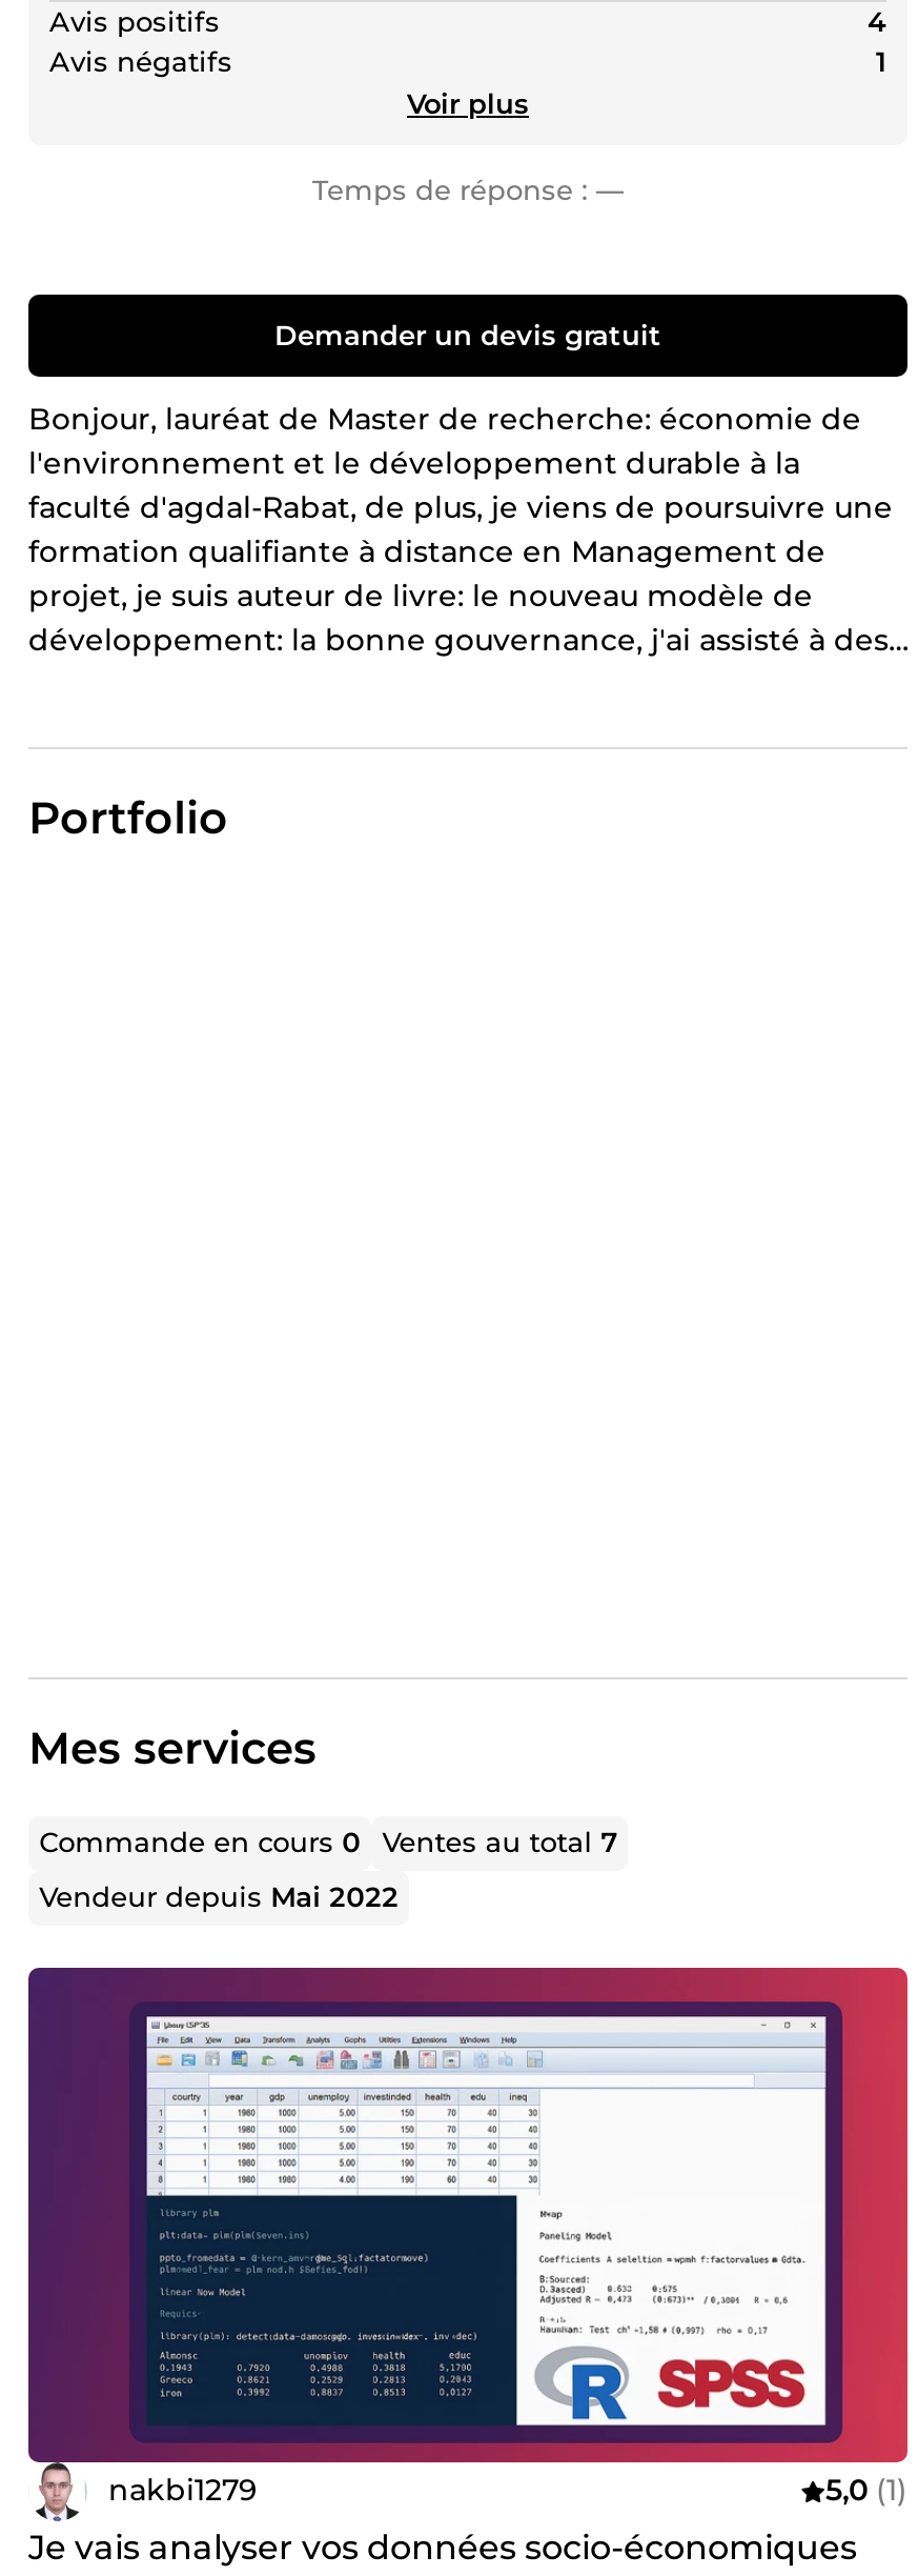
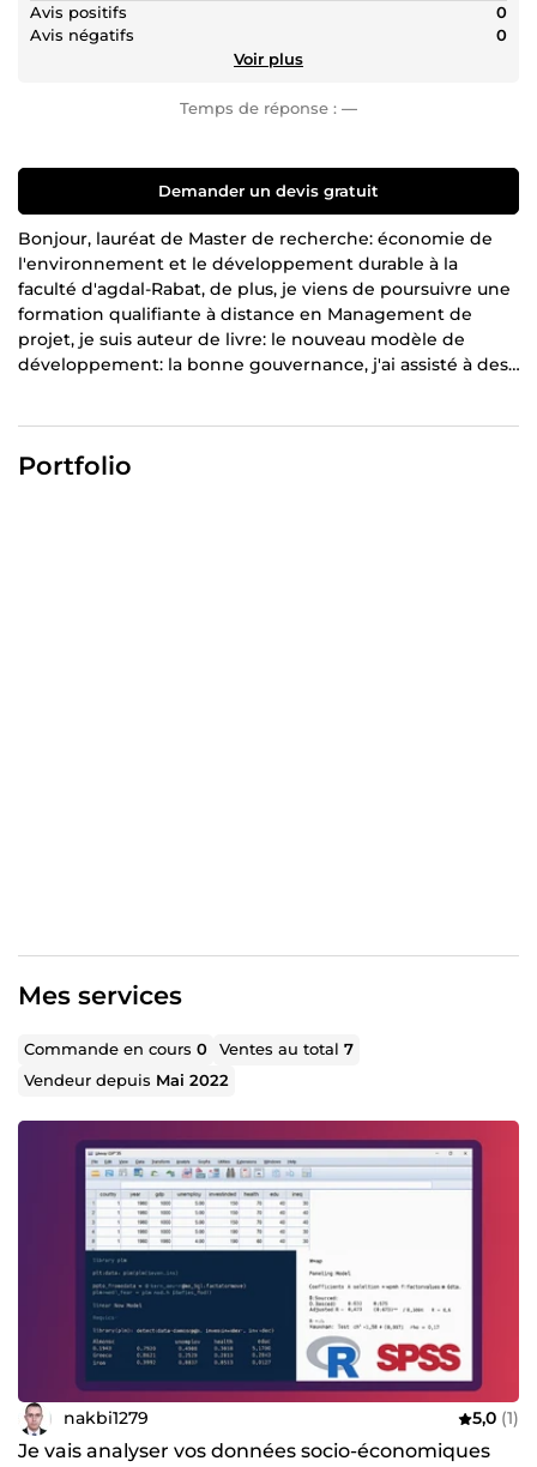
- 4
+ 0

- 1
+ 0
